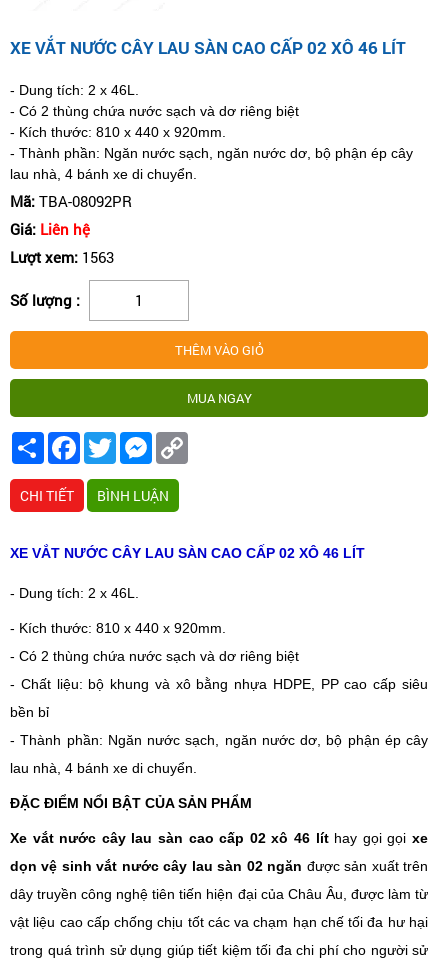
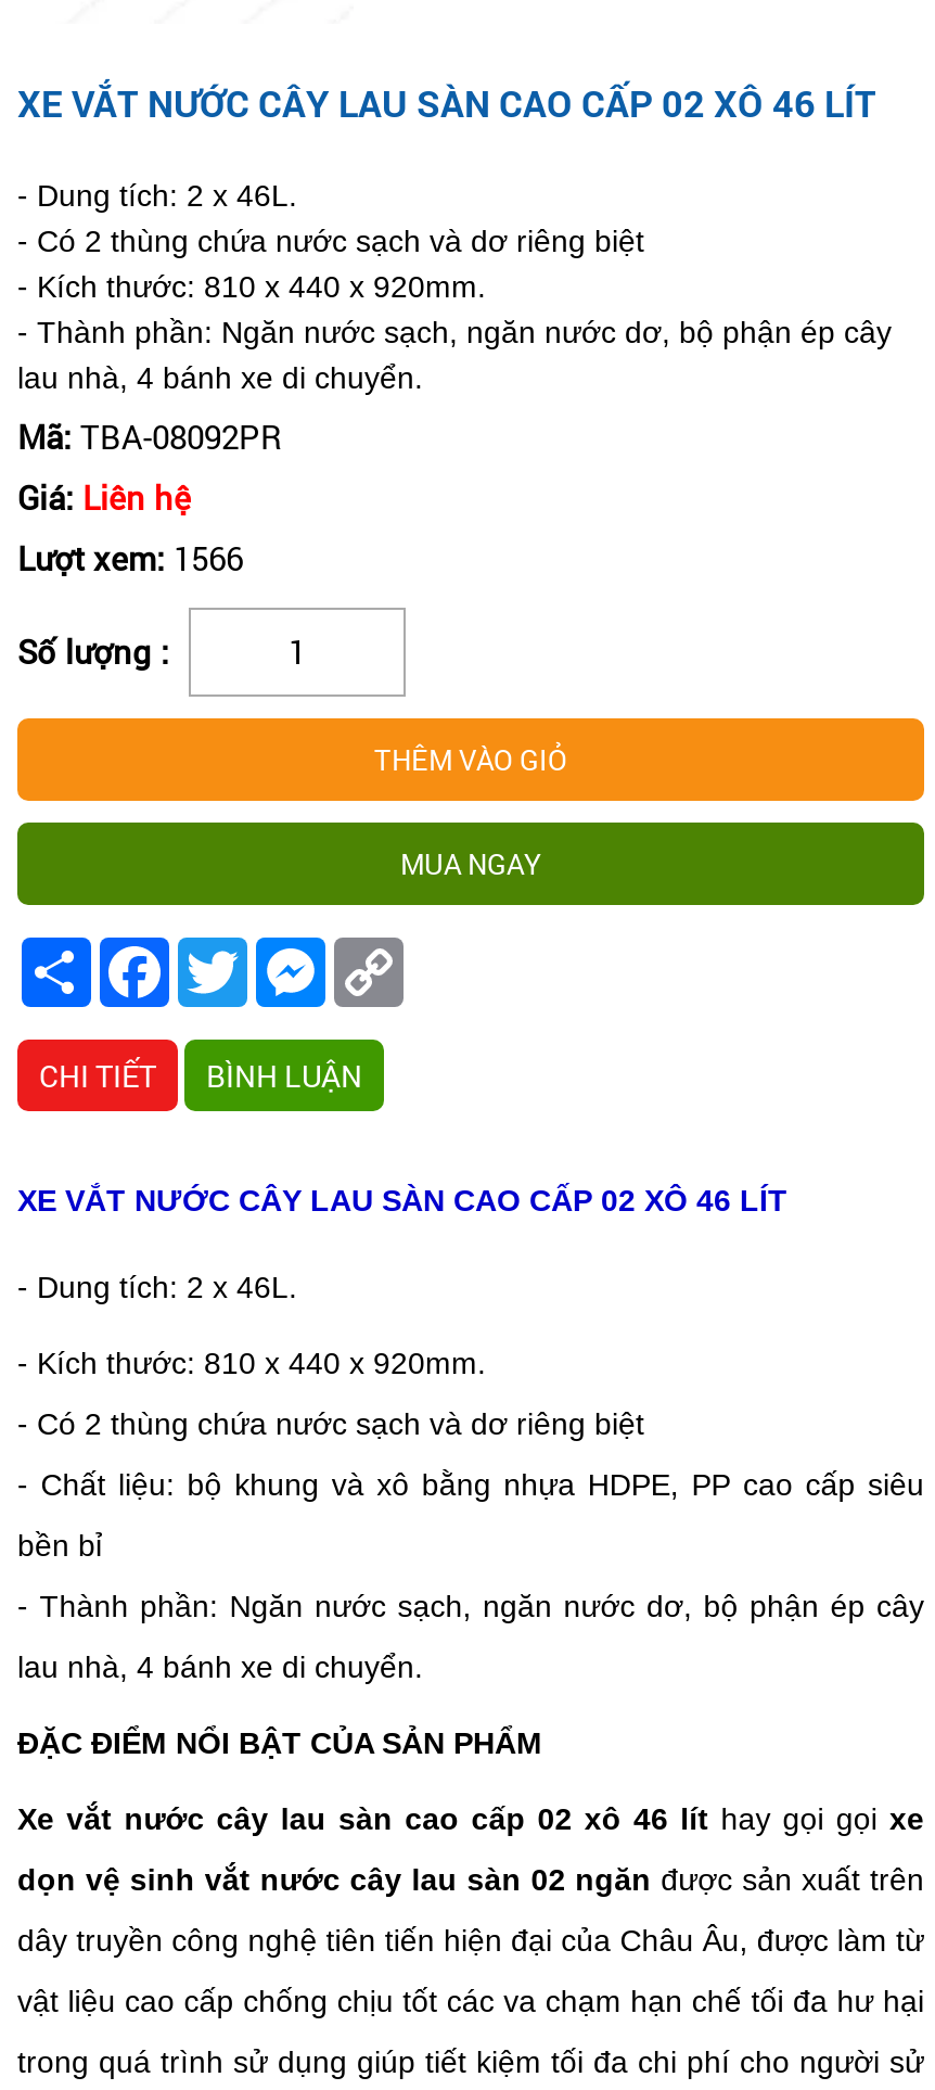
- Lượt xem: 1563
+ Lượt xem: 1566
